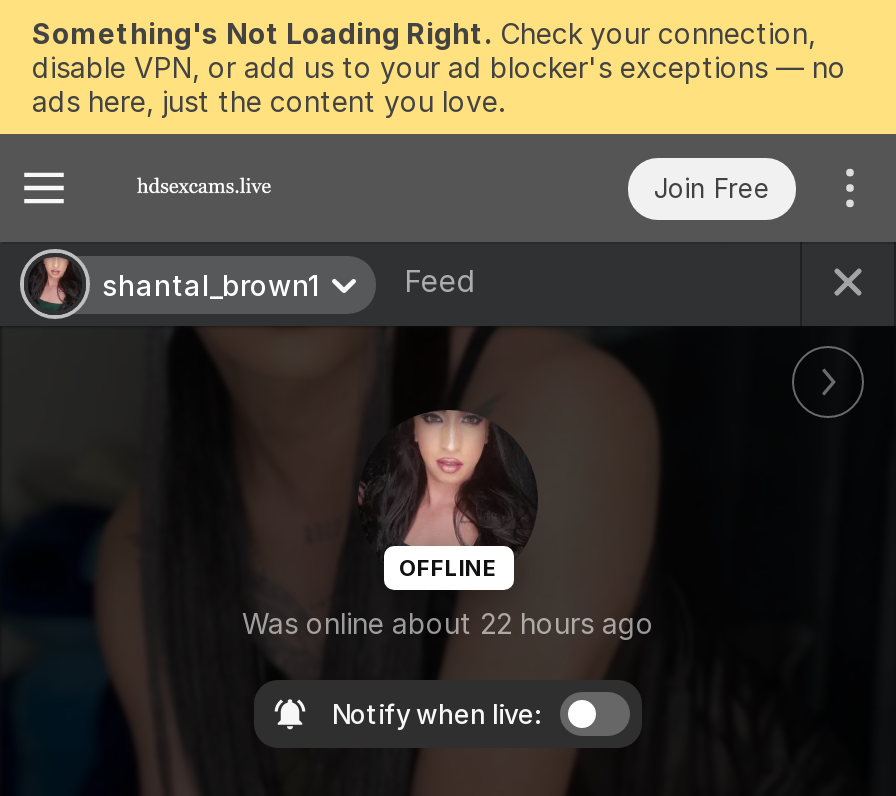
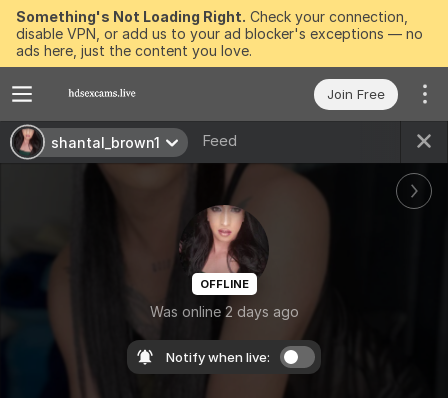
- Was online about 22 hours ago
+ Was online 2 days ago
